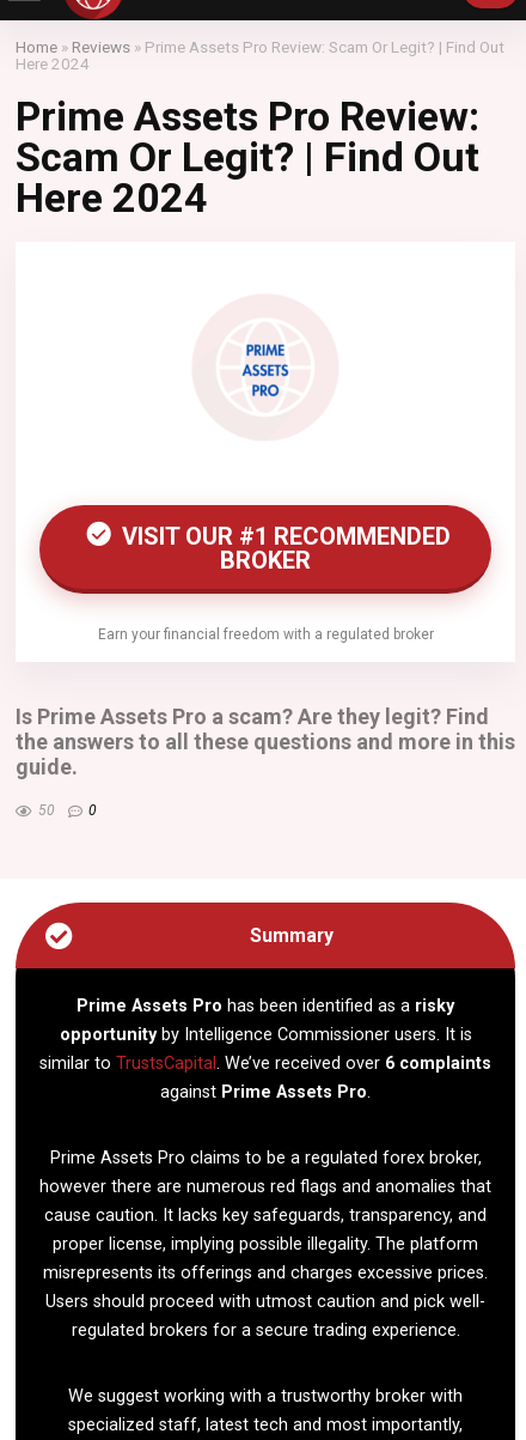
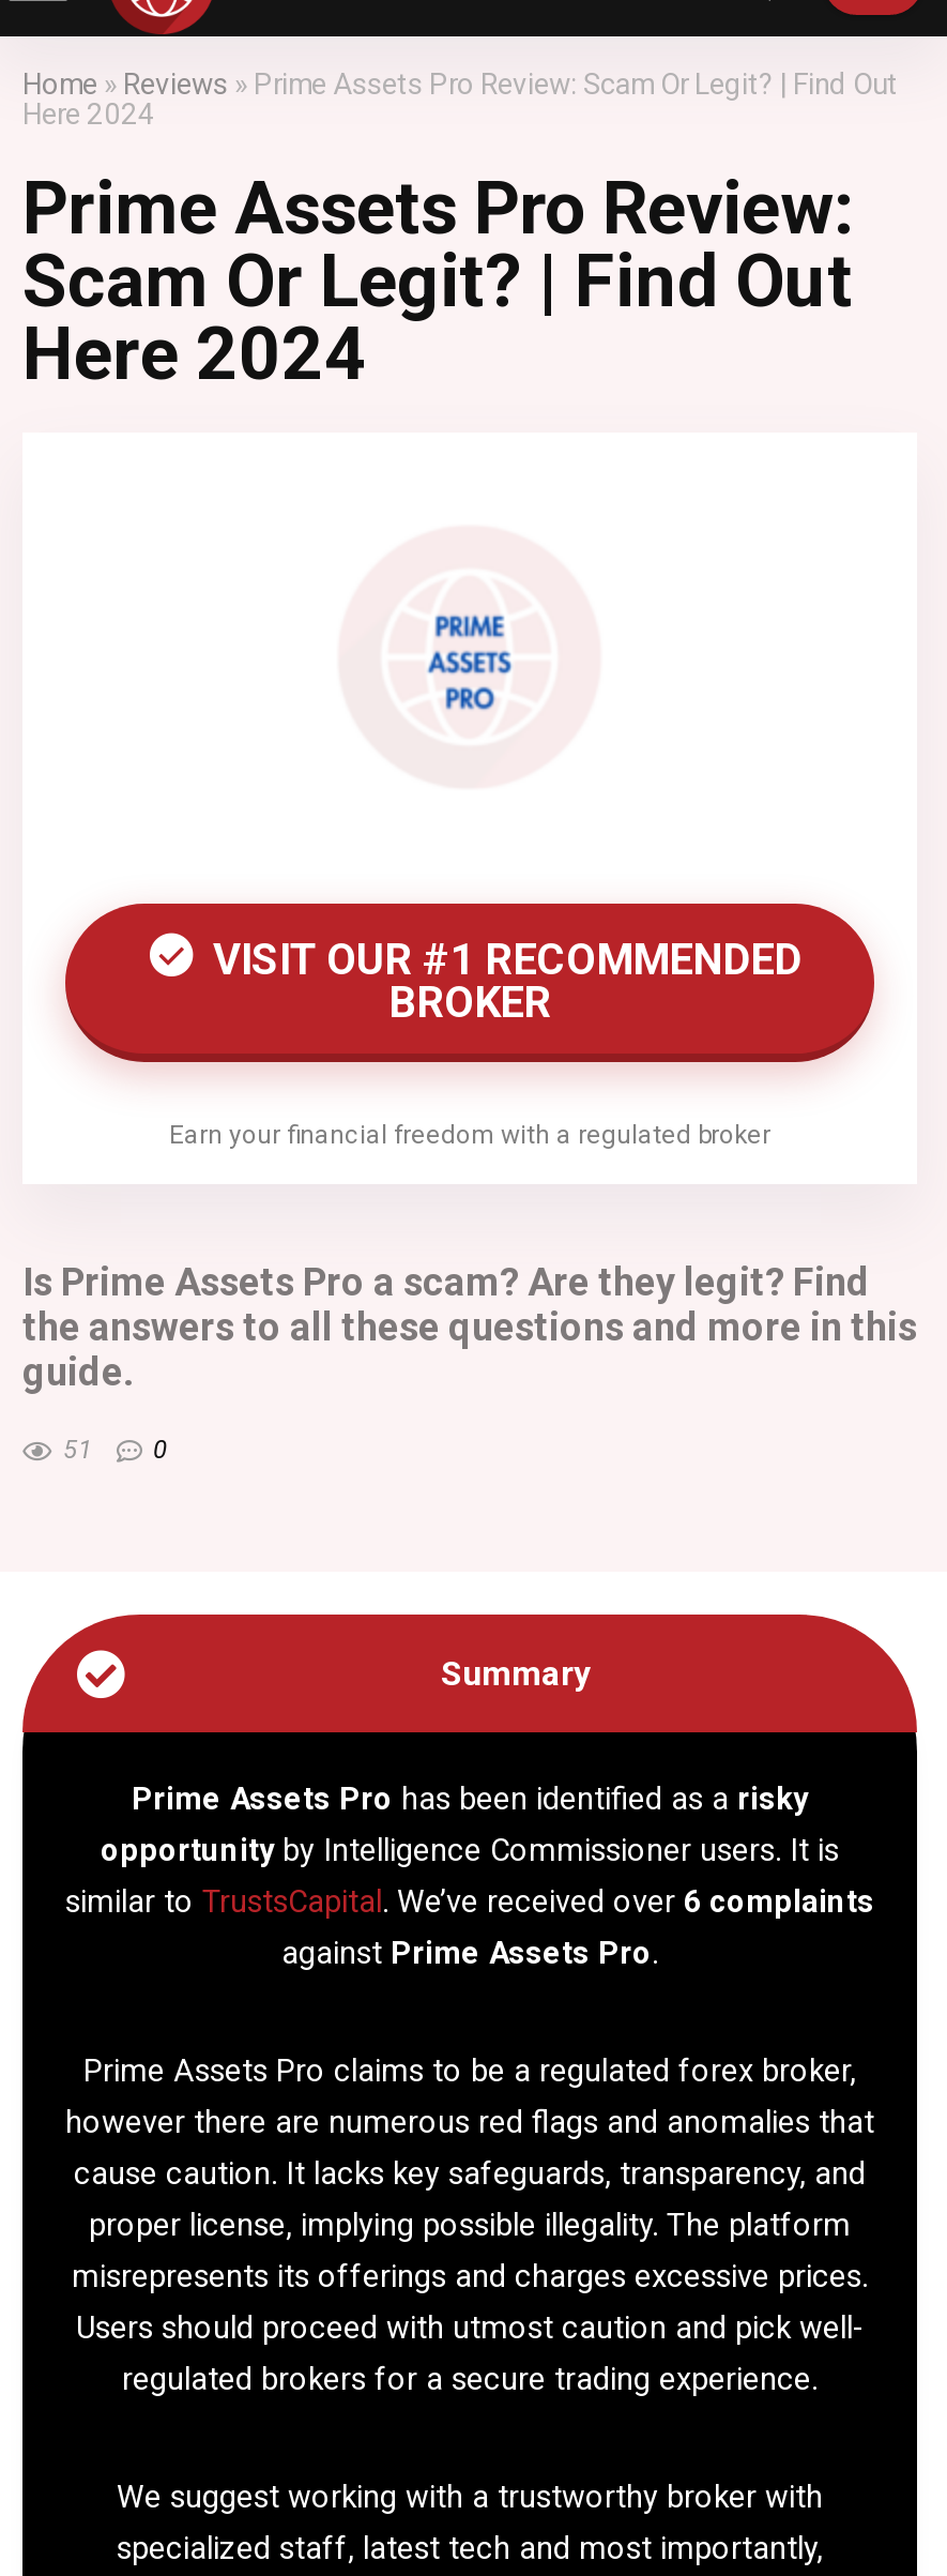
- 50 0
+ 51 0
